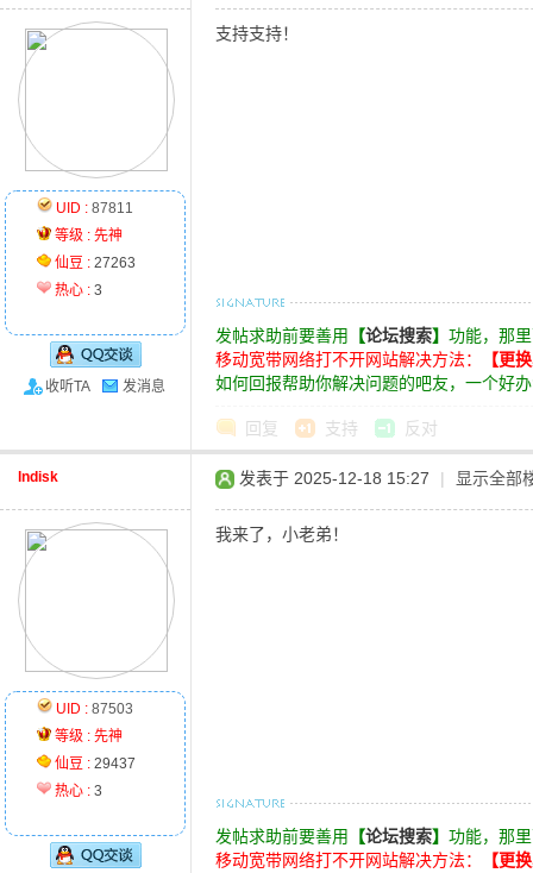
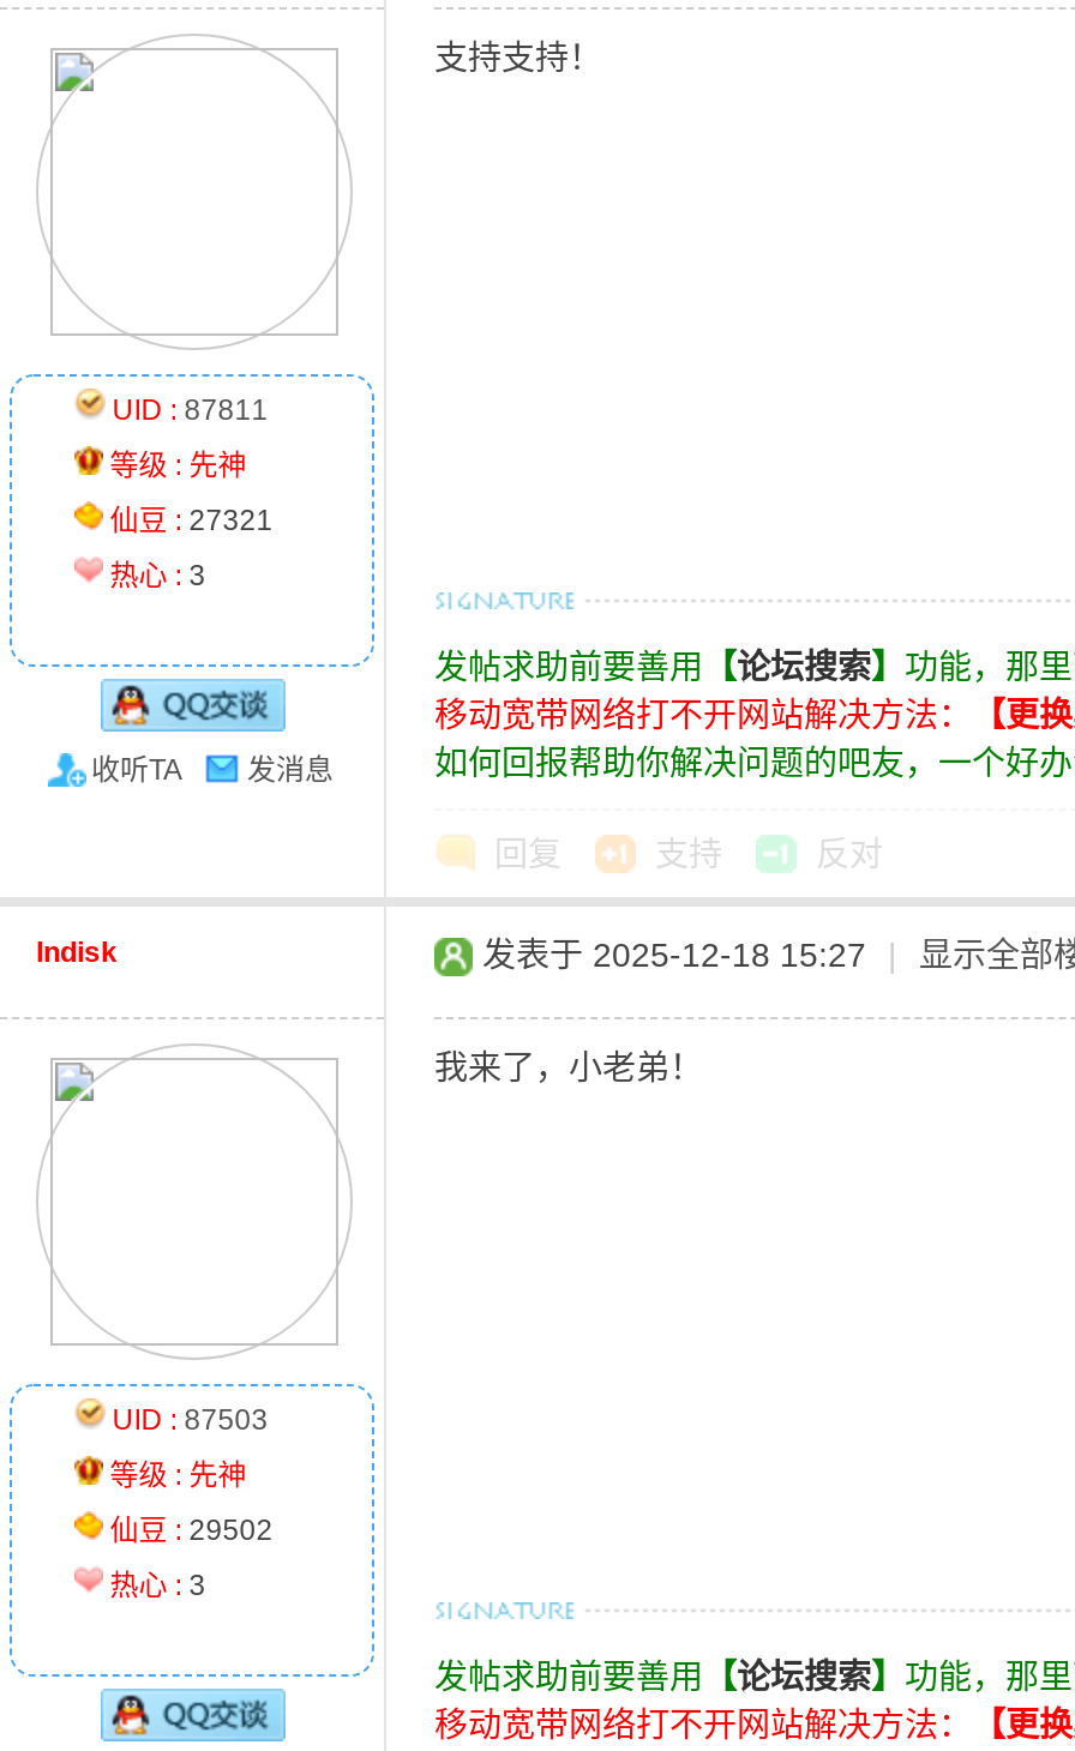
- 仙豆 : 27263
+ 仙豆 : 27321

- 仙豆 : 29437
+ 仙豆 : 29502
